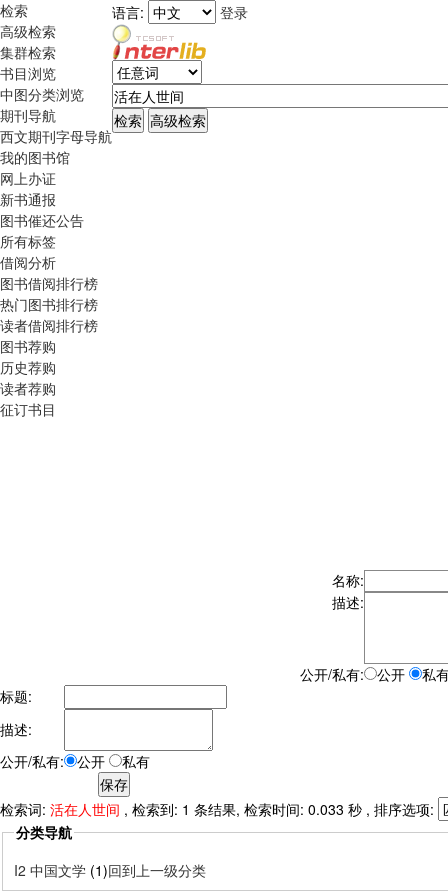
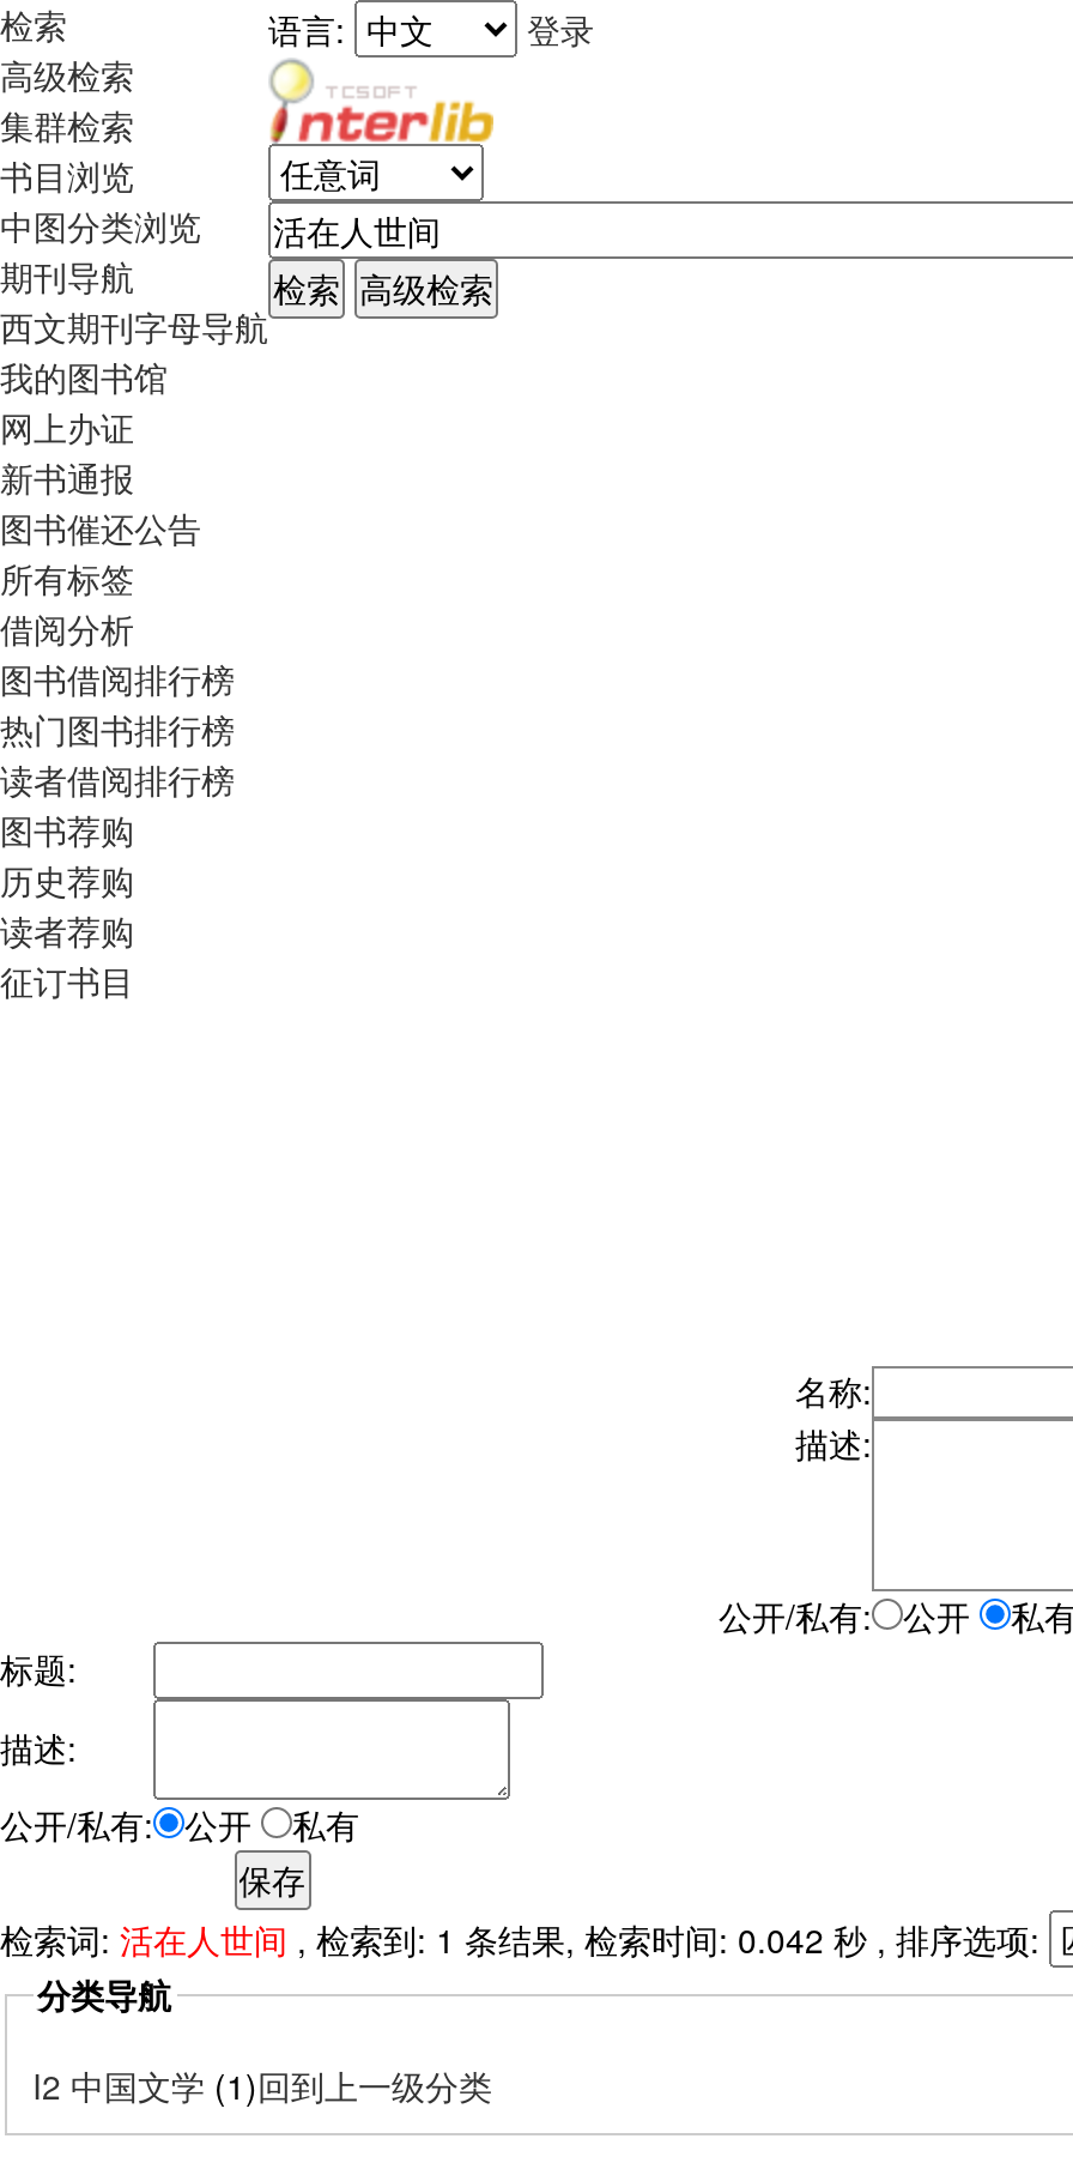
- 检索词:活在人世间, 检索到: 1 条结果, 检索时间: 0.033 秒 , 排序选项:
+ 检索词:活在人世间, 检索到: 1 条结果, 检索时间: 0.042 秒 , 排序选项:
